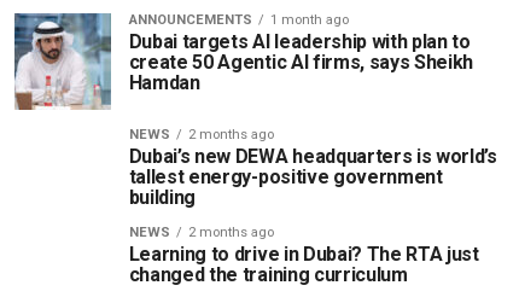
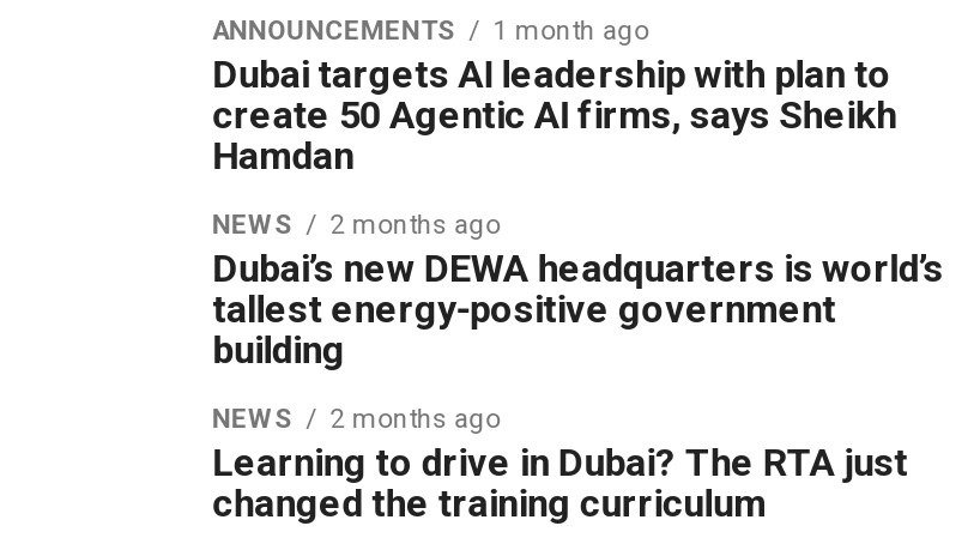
- [image]
